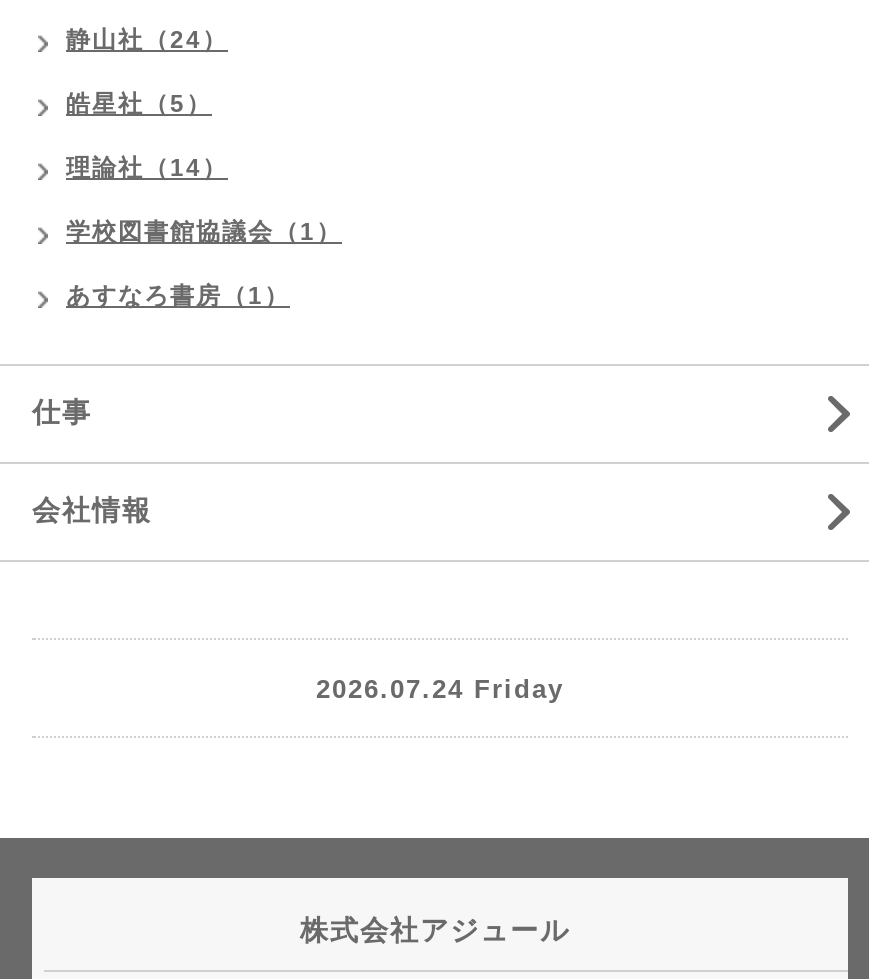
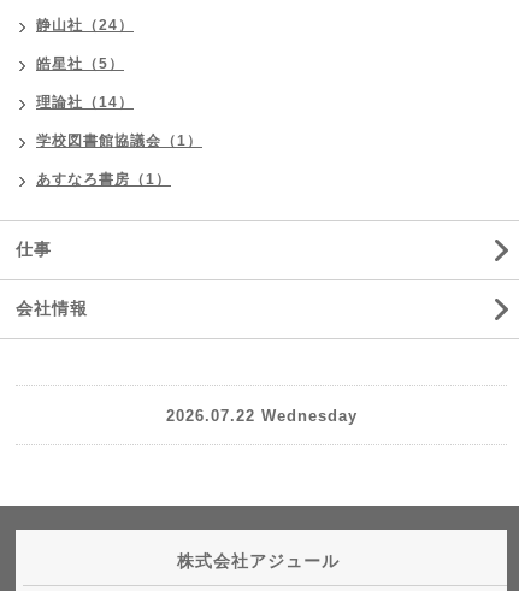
- 2026.07.24 Friday
+ 2026.07.22 Wednesday
